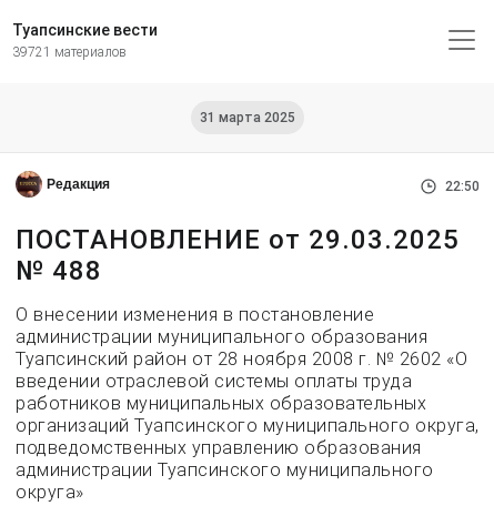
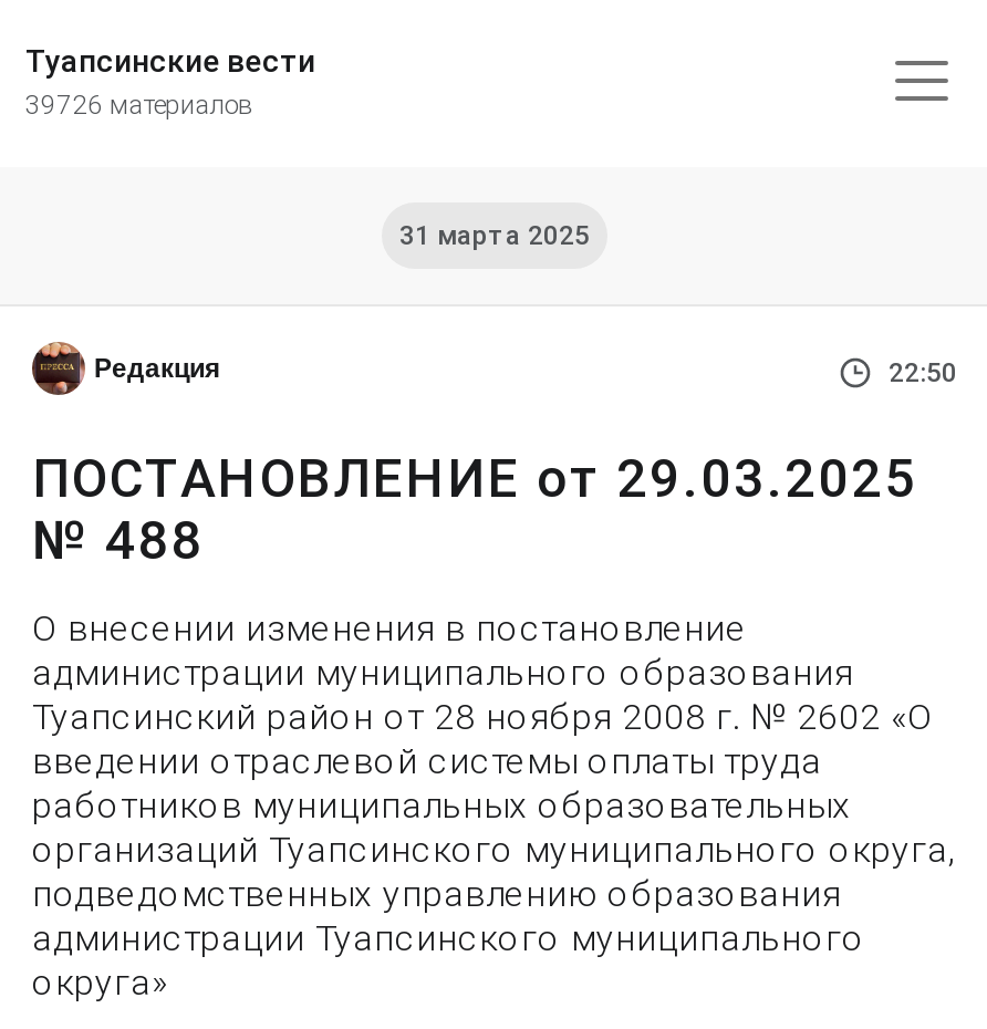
- 39721 материалов
+ 39726 материалов
